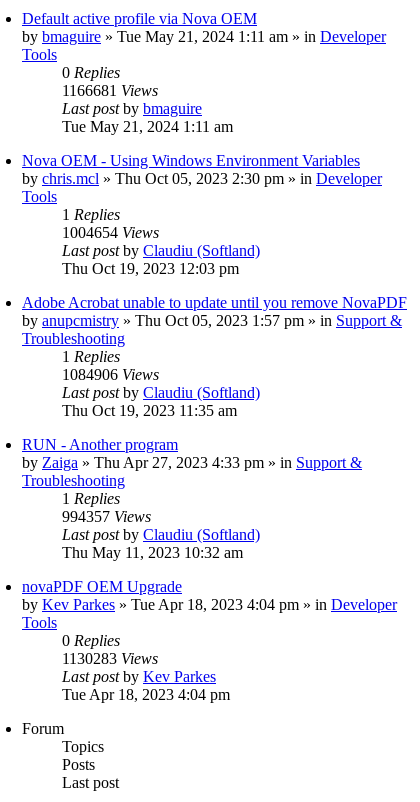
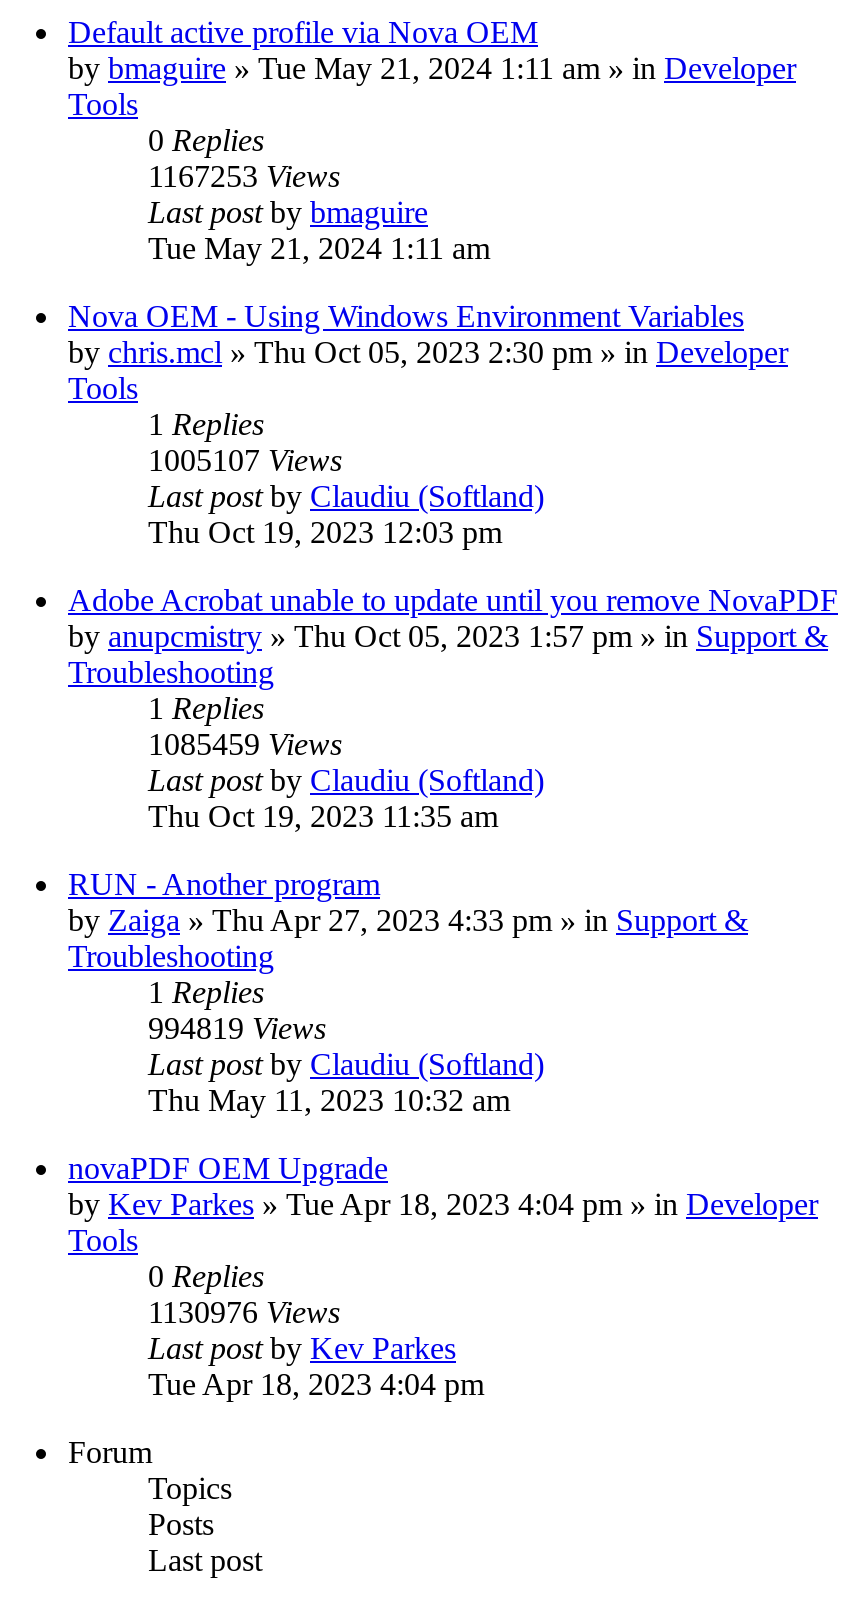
- 1166681 Views
+ 1167253 Views

- 1004654 Views
+ 1005107 Views

- 1084906 Views
+ 1085459 Views

- 994357 Views
+ 994819 Views

- 1130283 Views
+ 1130976 Views
